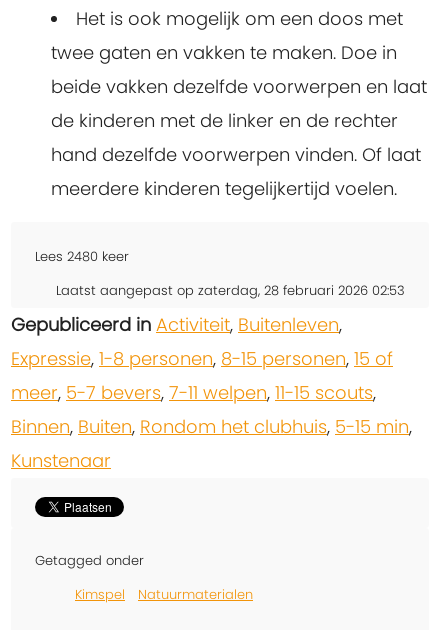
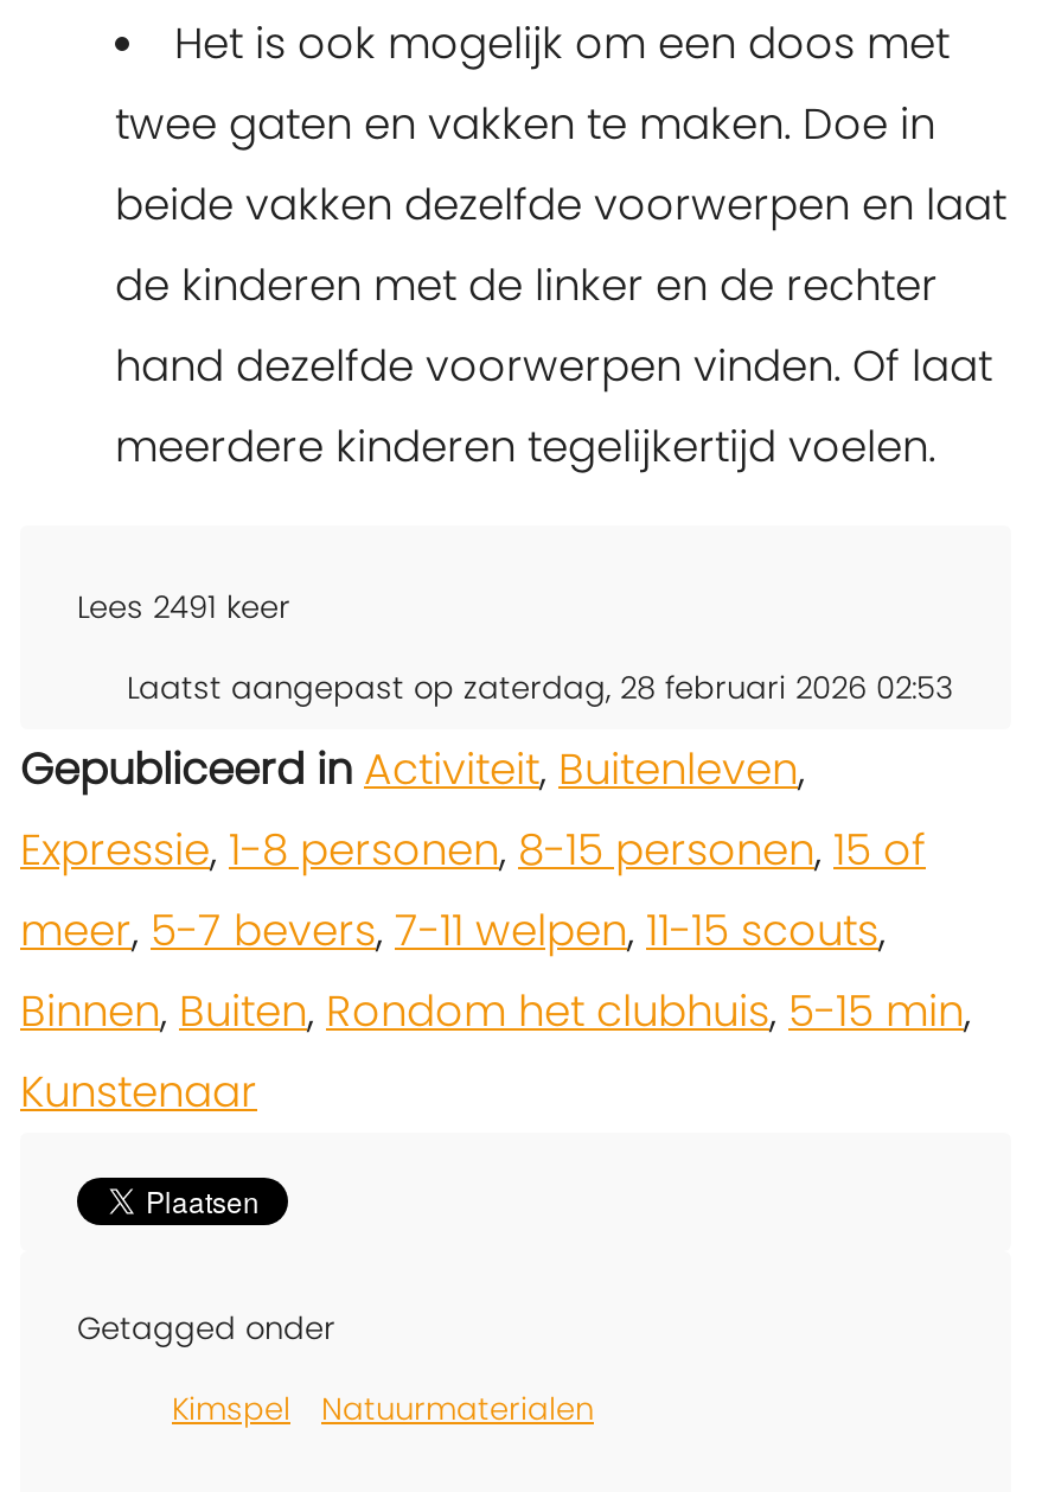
- Lees 2480 keer
+ Lees 2491 keer
